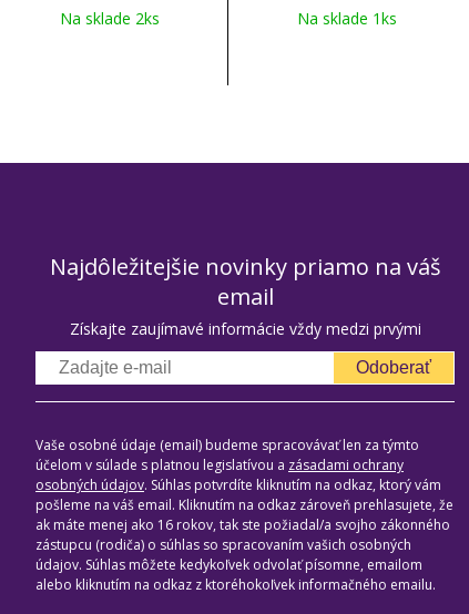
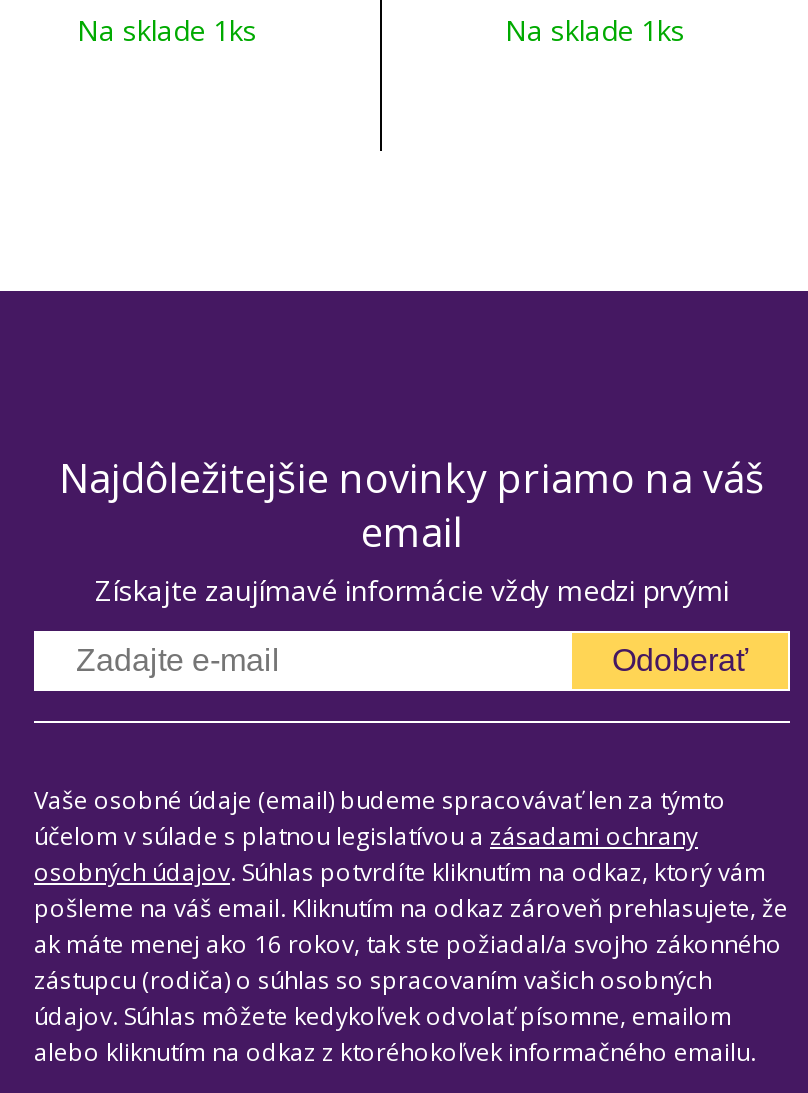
- Na sklade 2ks
+ Na sklade 1ks
